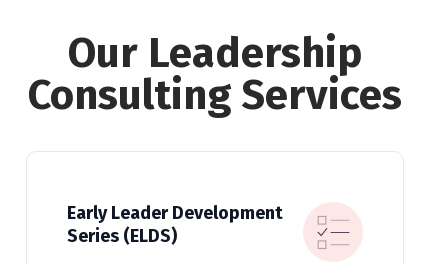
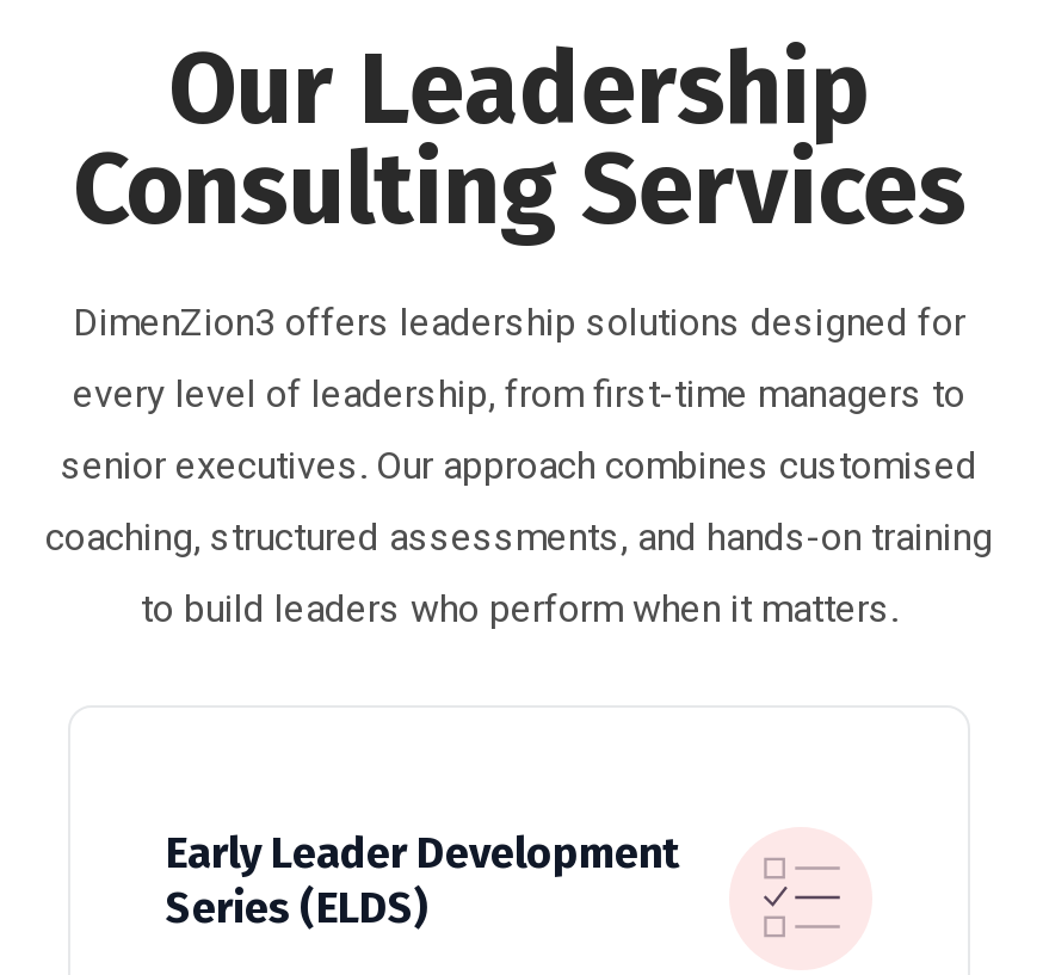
+ DimenZion3 offers leadership solutions designed for
+ every level of leadership, from first-time managers to
+ senior executives. Our approach combines customised
+ coaching, structured assessments, and hands-on training
+ to build leaders who perform when it matters.
